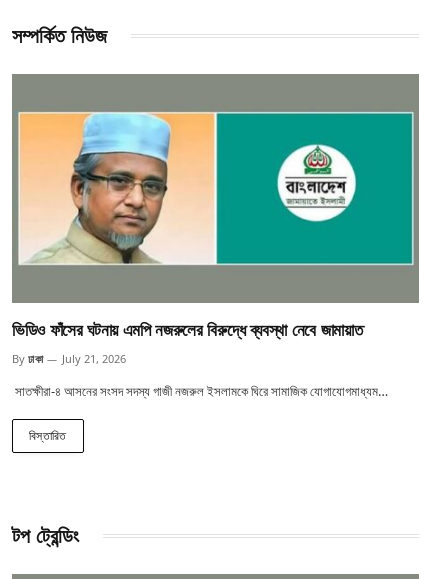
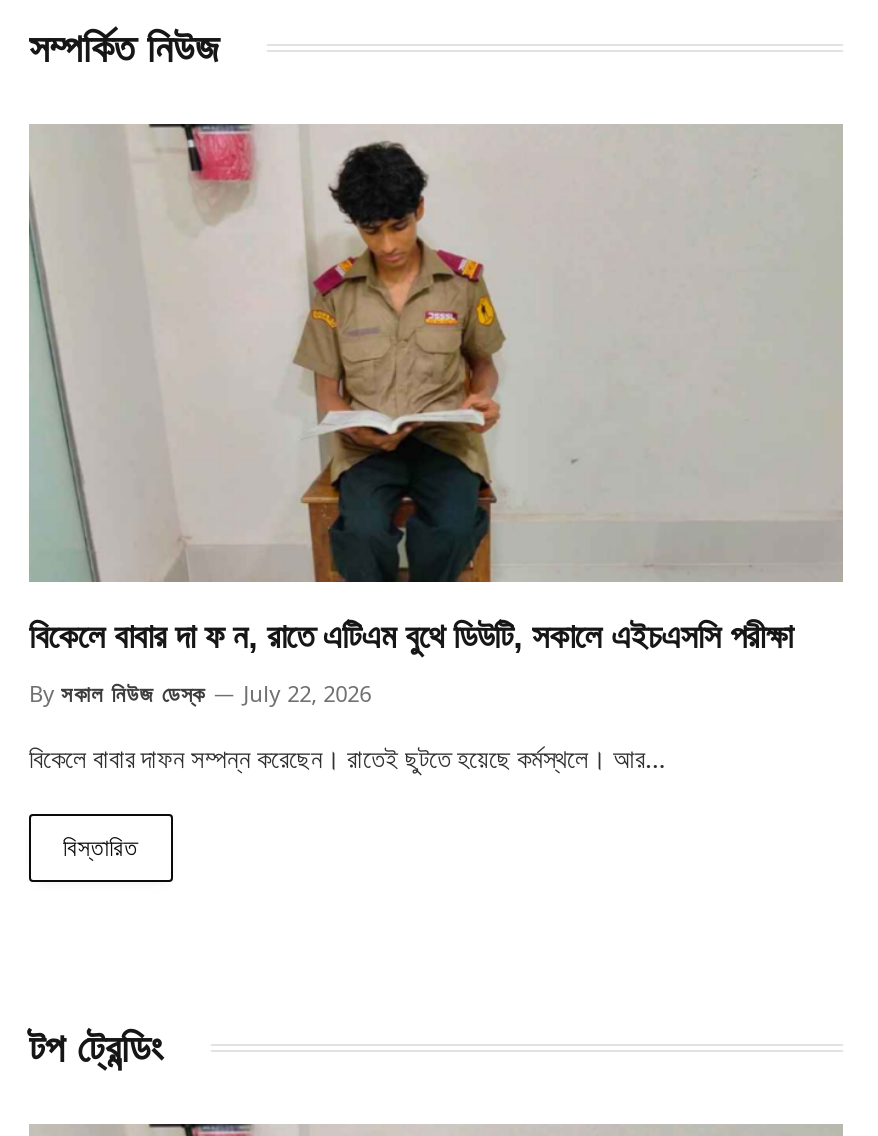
- [image]
- ভিডিও ফাঁসের ঘটনায় এমপি নজরুলের বিরুদ্ধে ব্যবস্থা নেবে জামায়াত
+ [image]
+ বিকেলে বাবার দা ফ ন, রাতে এটিএম বুথে ডিউটি, সকালে এইচএসসি পরীক্ষা

- By ঢাকা
- July 21, 2026
+ By সকাল নিউজ ডেস্ক
+ July 22, 2026

- সাতক্ষীরা-৪ আসনের সংসদ সদস্য গাজী নজরুল ইসলামকে ঘিরে সামাজিক যোগাযোগমাধ্যম…
+ বিকেলে বাবার দাফন সম্পন্ন করেছেন। রাতেই ছুটতে হয়েছে কর্মস্থলে। আর…
